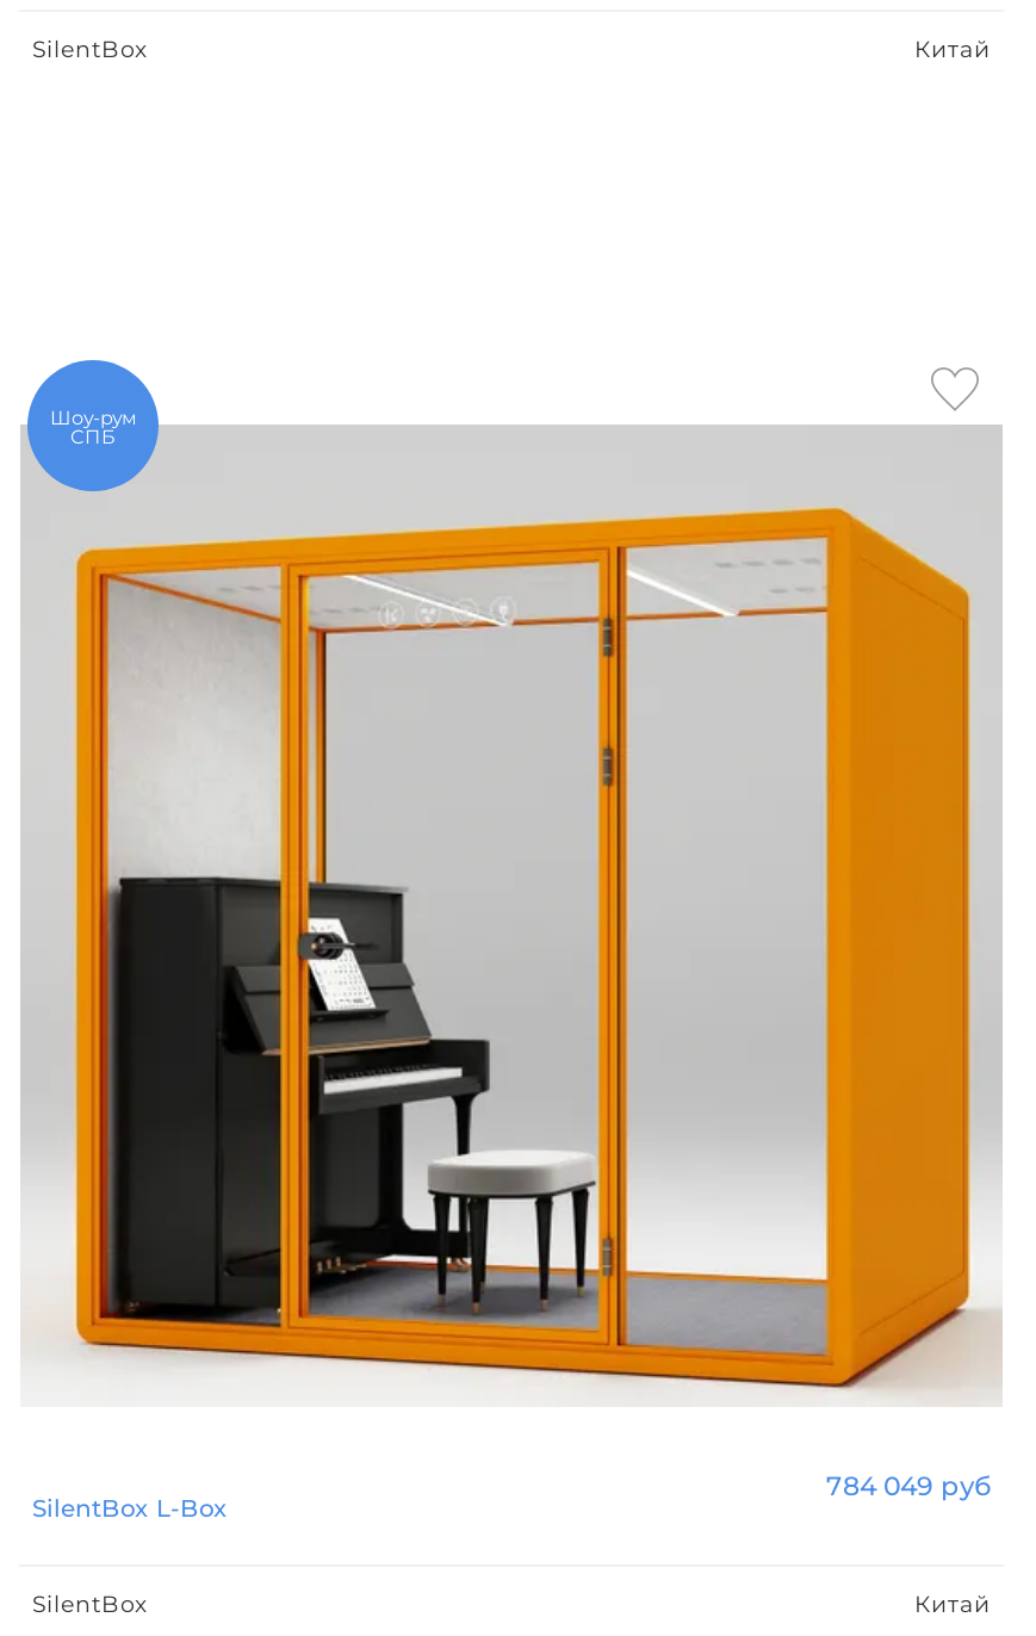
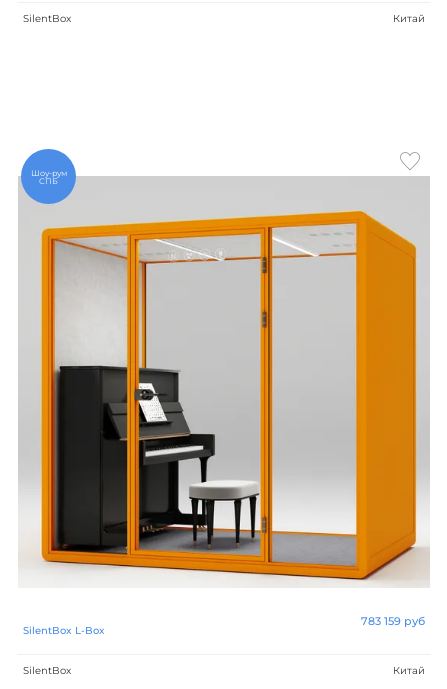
- 784 049 руб
+ 783 159 руб
